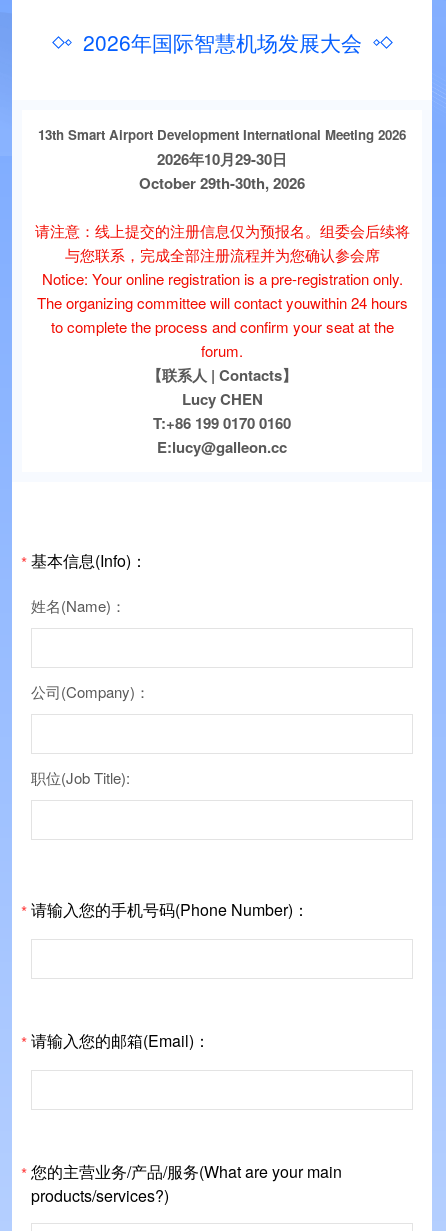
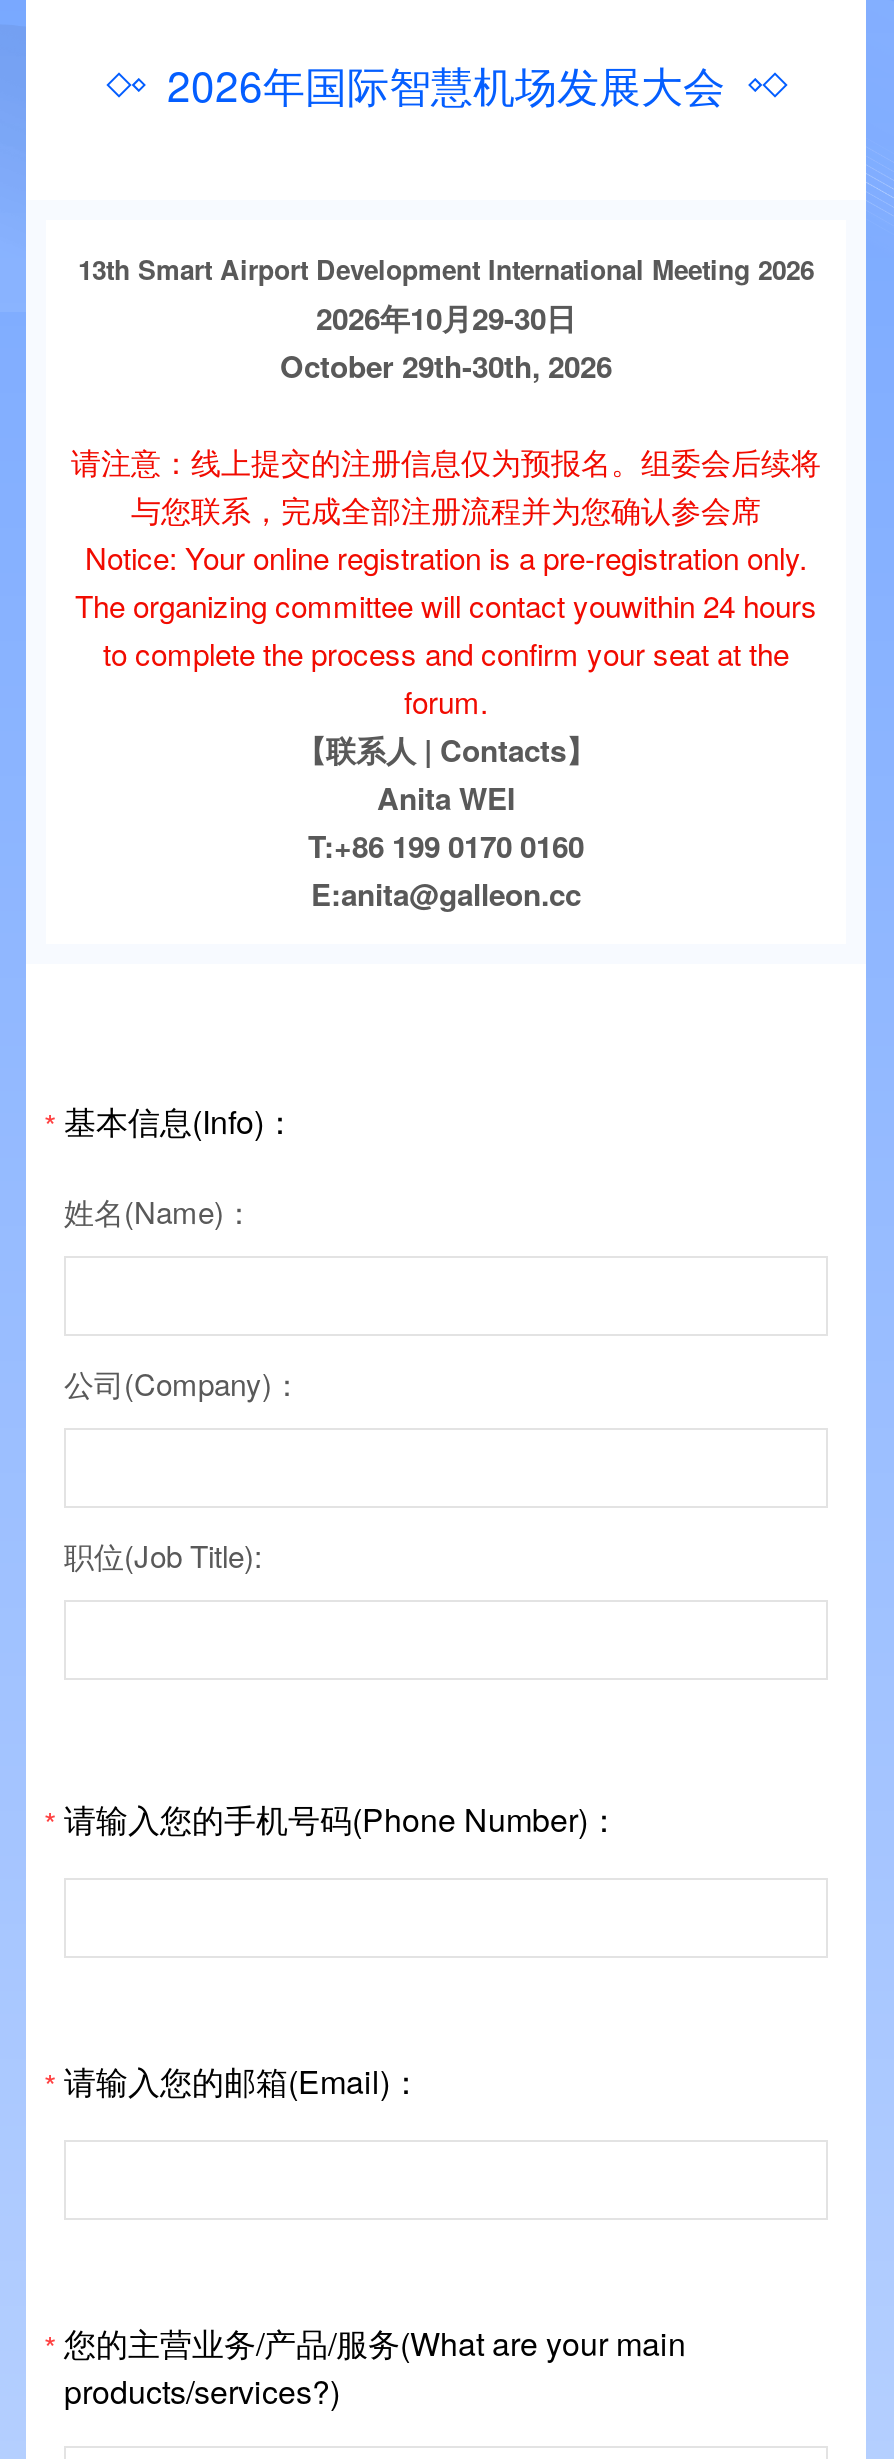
- Lucy CHEN
+ Anita WEI

- E:lucy@galleon.cc
+ E:anita@galleon.cc
